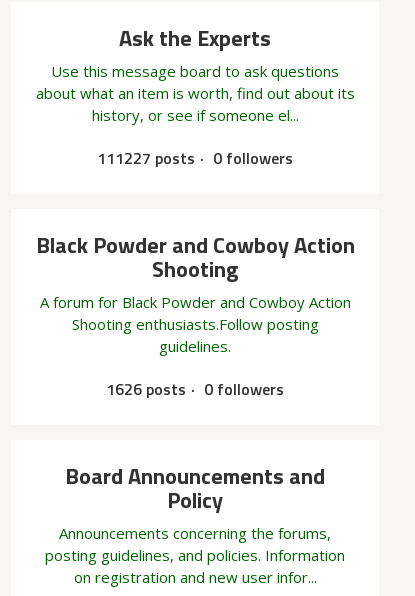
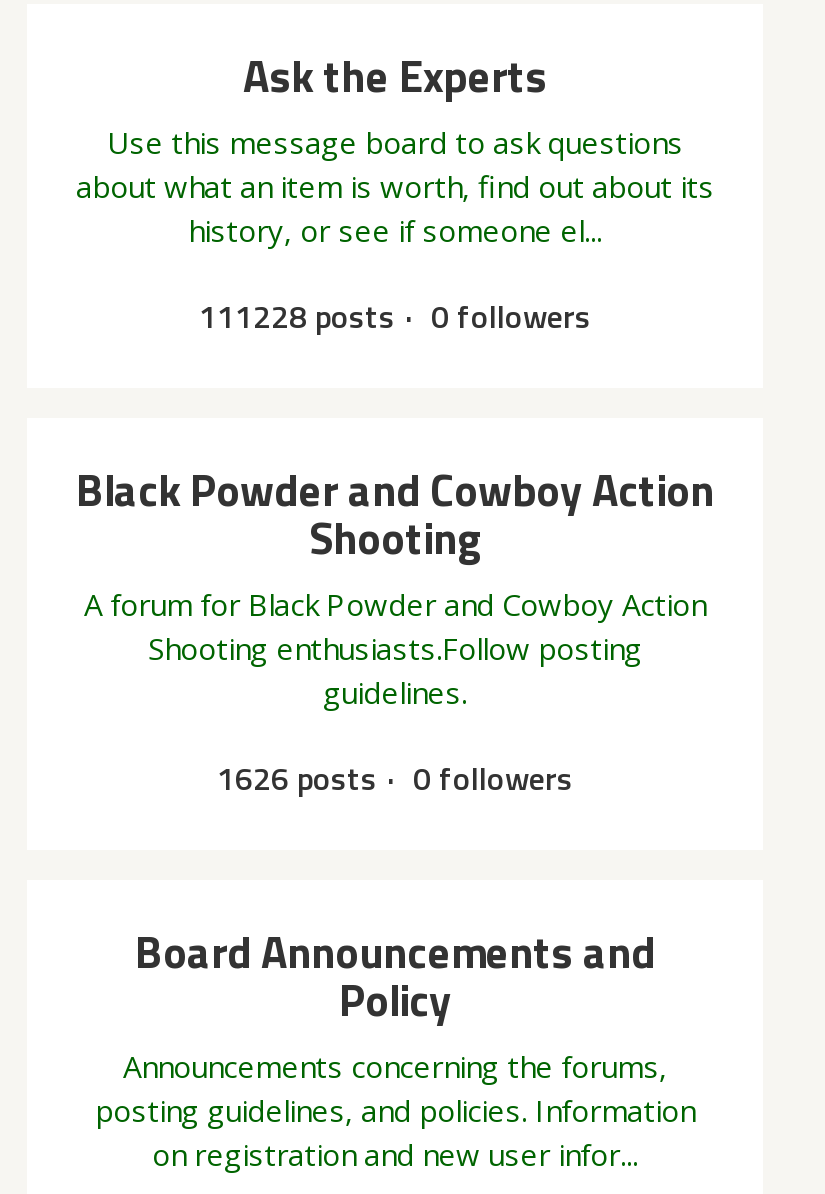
- 111227 posts 0 followers
+ 111228 posts 0 followers
